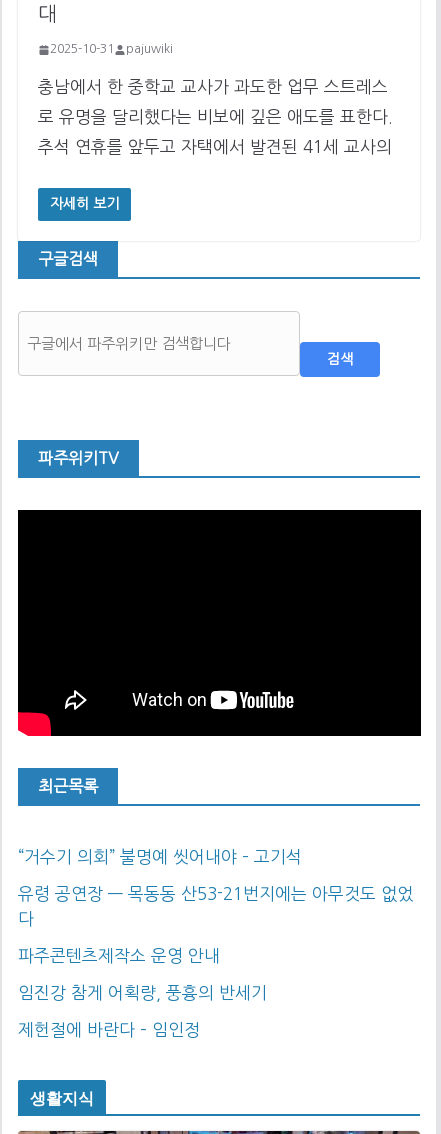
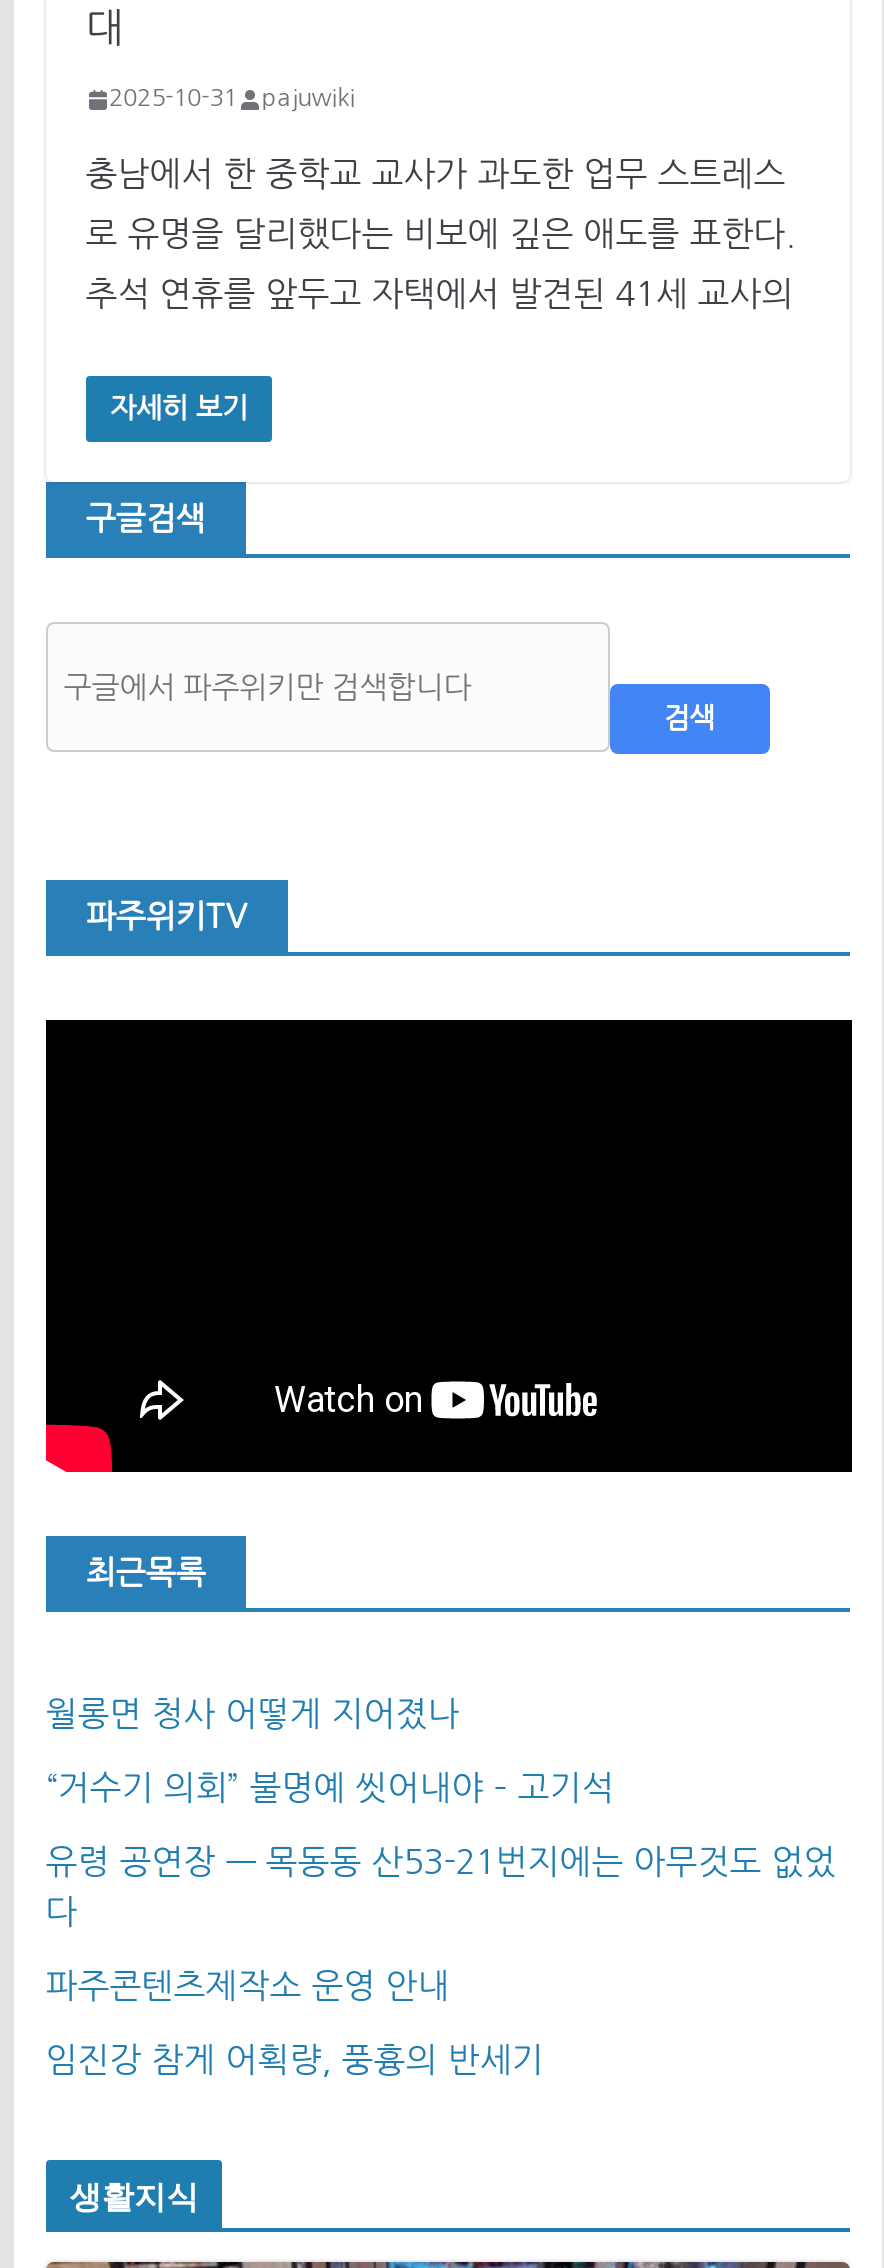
+ 월롱면 청사 어떻게 지어졌나

moved down: “거수기 의회” 불명예 씻어내야 – 고기석 | 유령 공연장 — 목동동 산53-21번지에는 아무것도 없었 | 다 | 파주콘텐츠제작소 운영 안내 | 임진강 참게 어획량, 풍흉의 반세기

- 제헌절에 바란다 – 임인정
